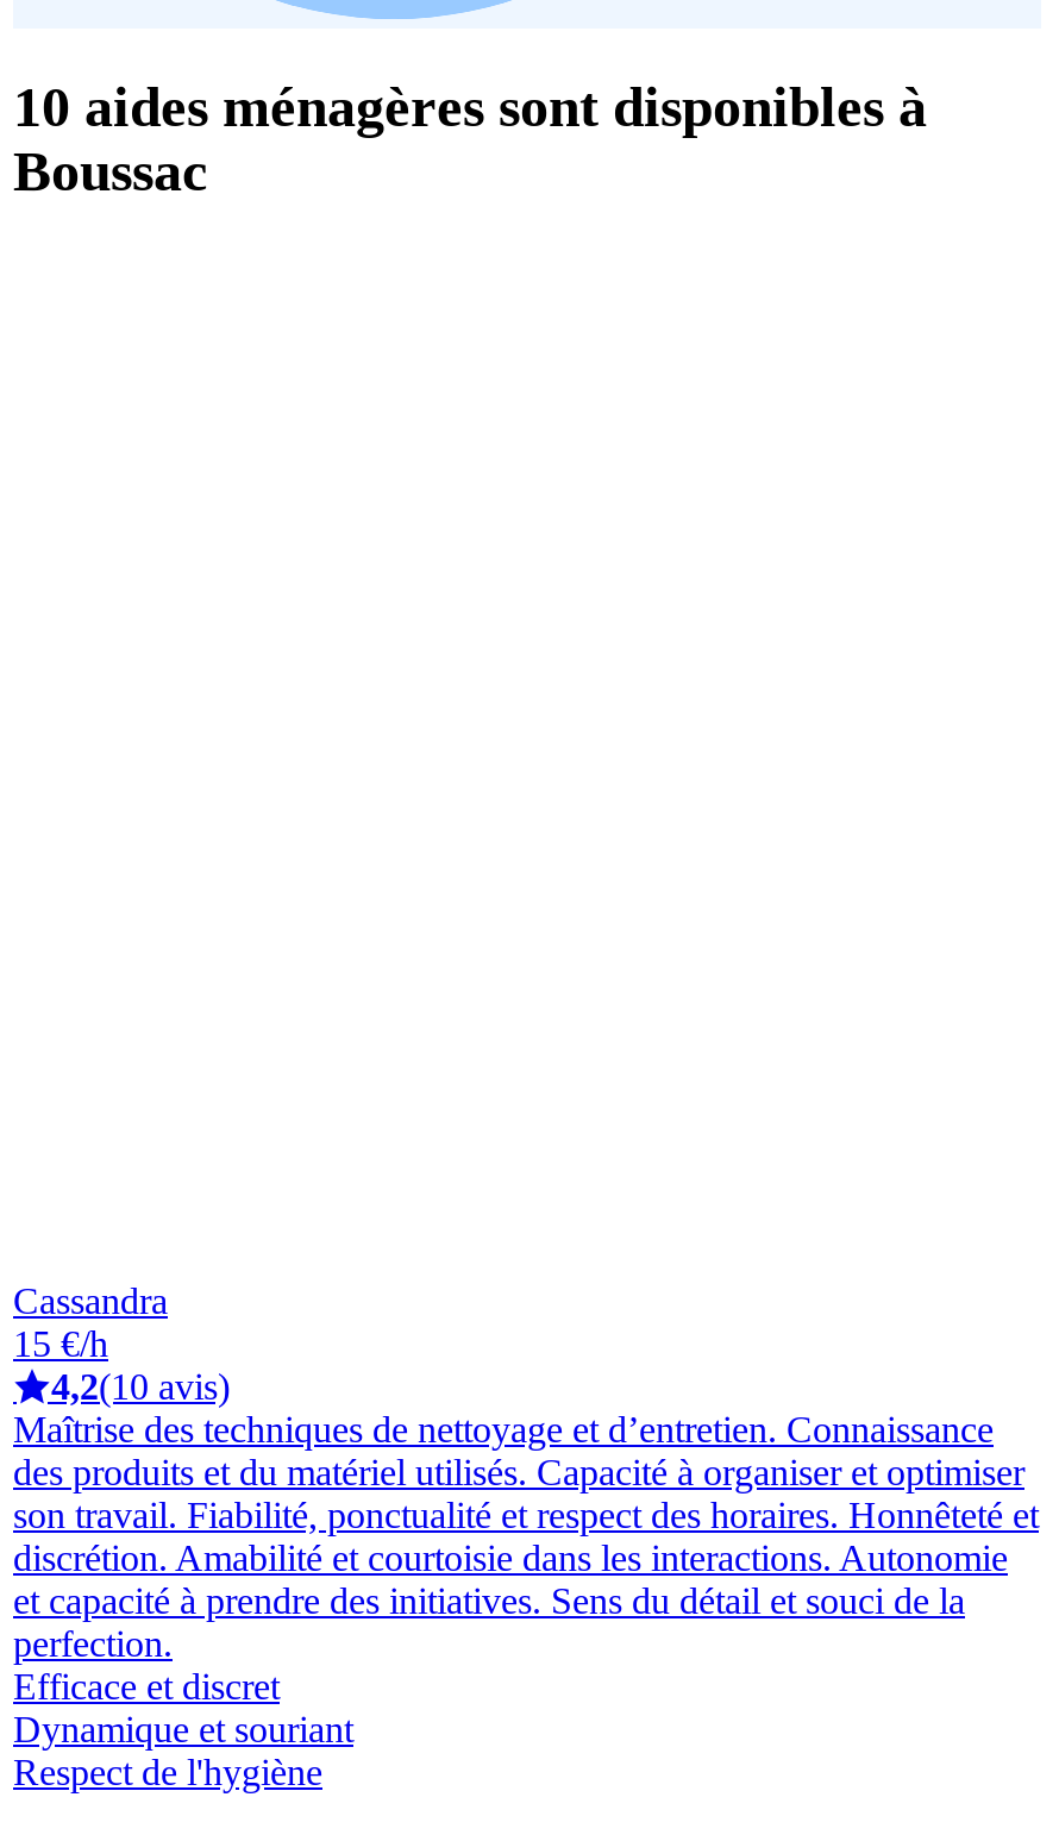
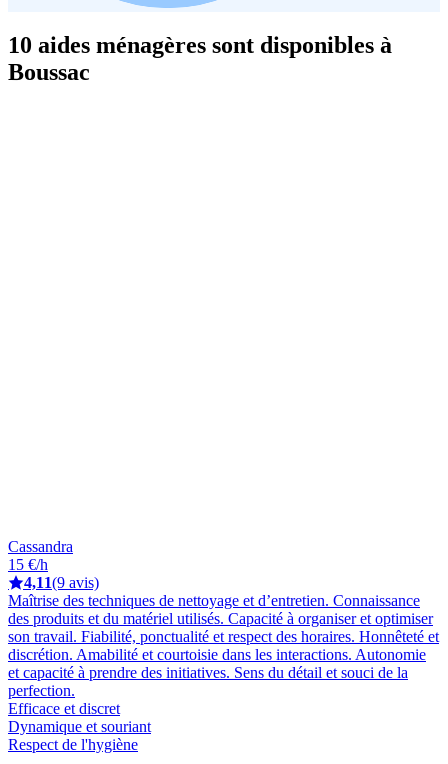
- 4,2(10 avis)
+ 4,11(9 avis)
